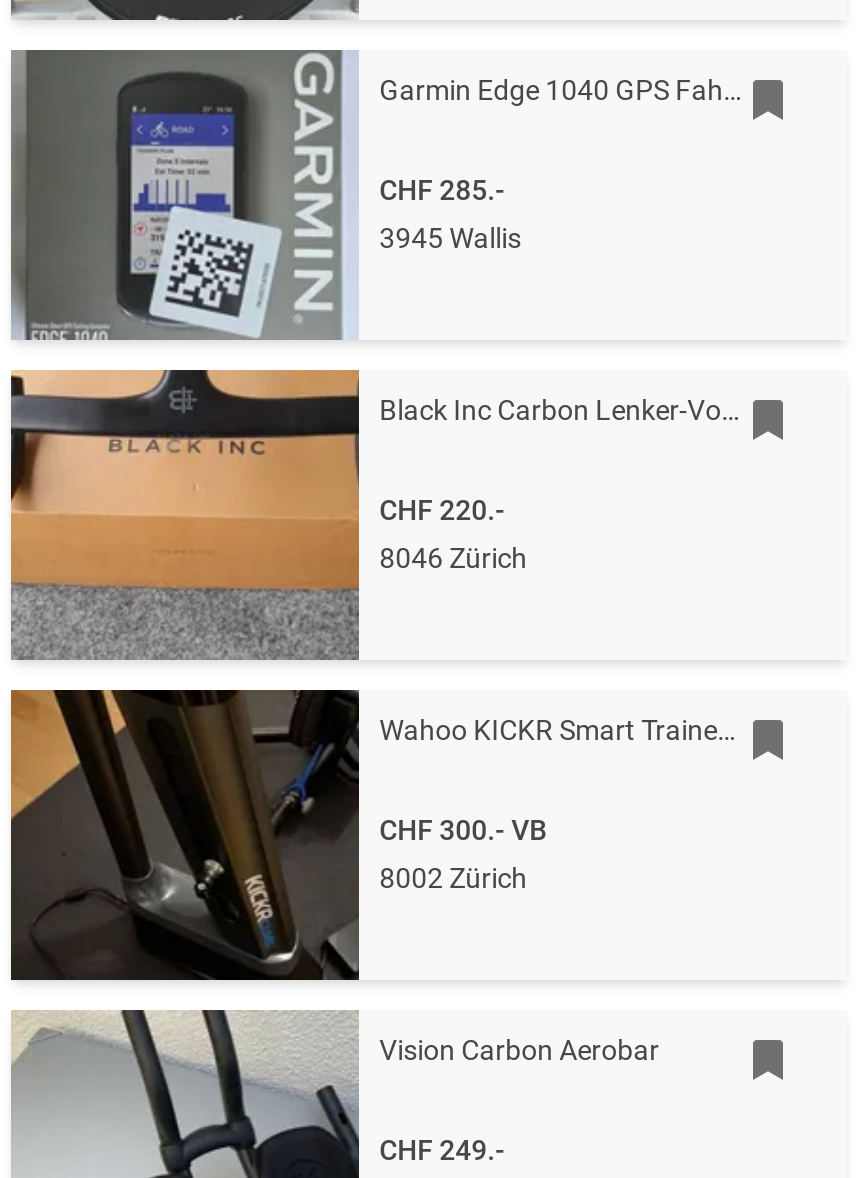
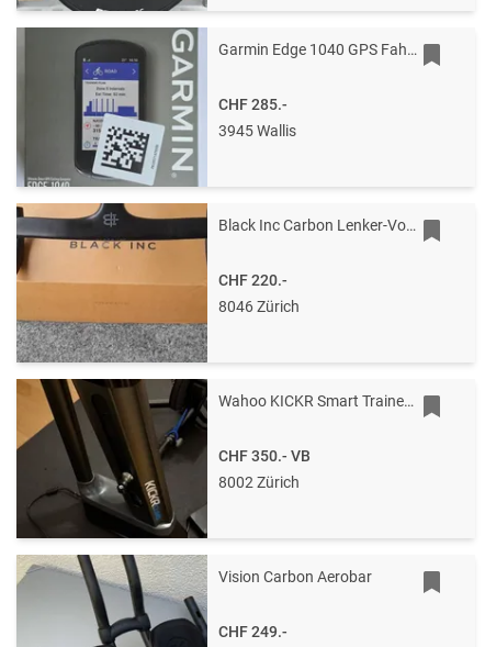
- CHF 300.- VB
+ CHF 350.- VB
